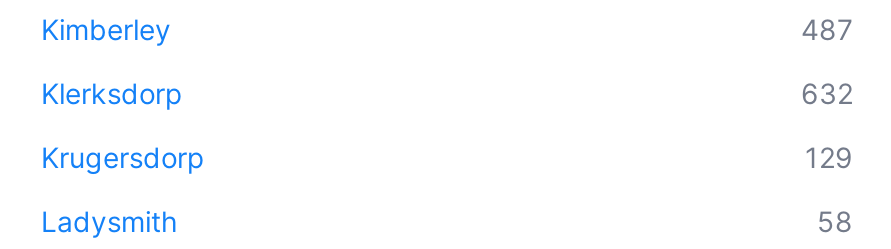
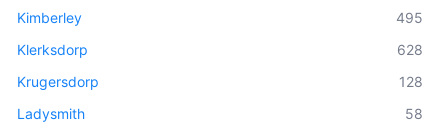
- 487
+ 495

- 632
+ 628

- 129
+ 128
